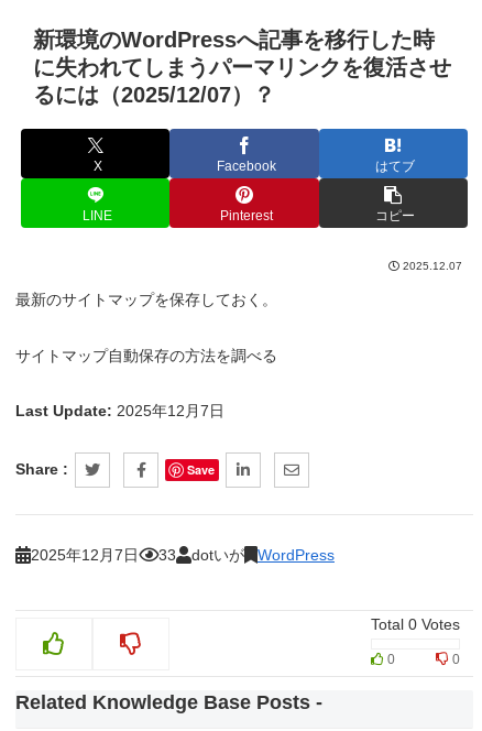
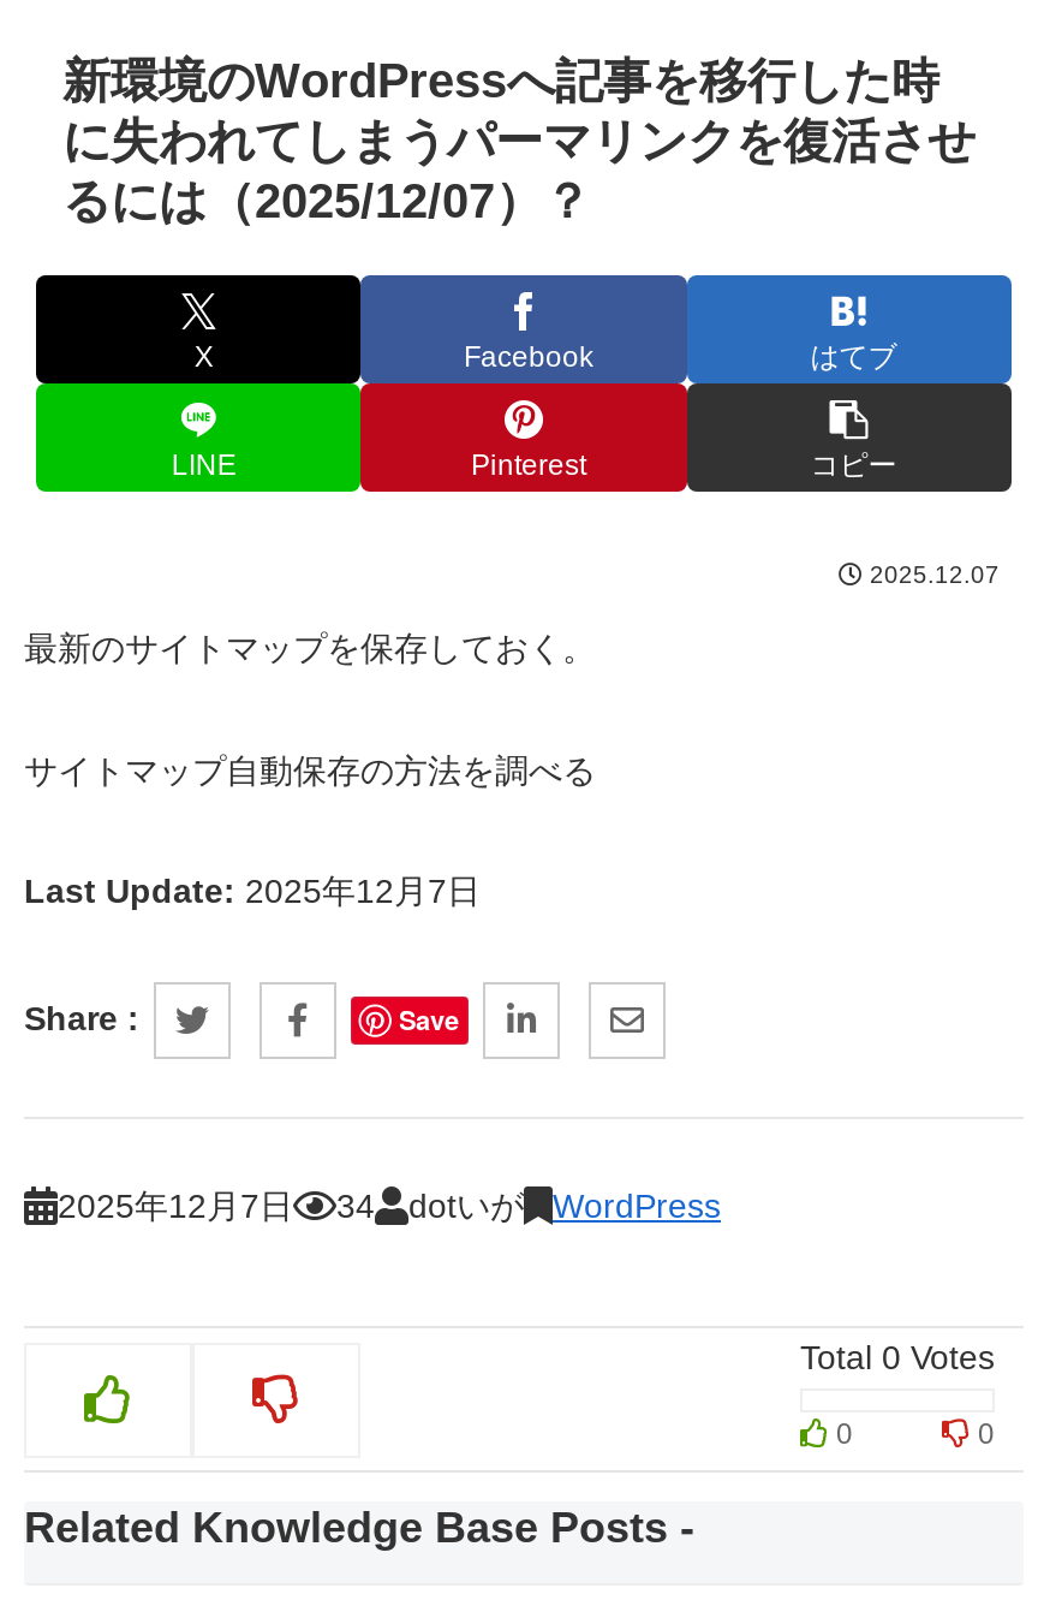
- 2025年12月7日 33 dotいが WordPress
+ 2025年12月7日 34 dotいが WordPress
